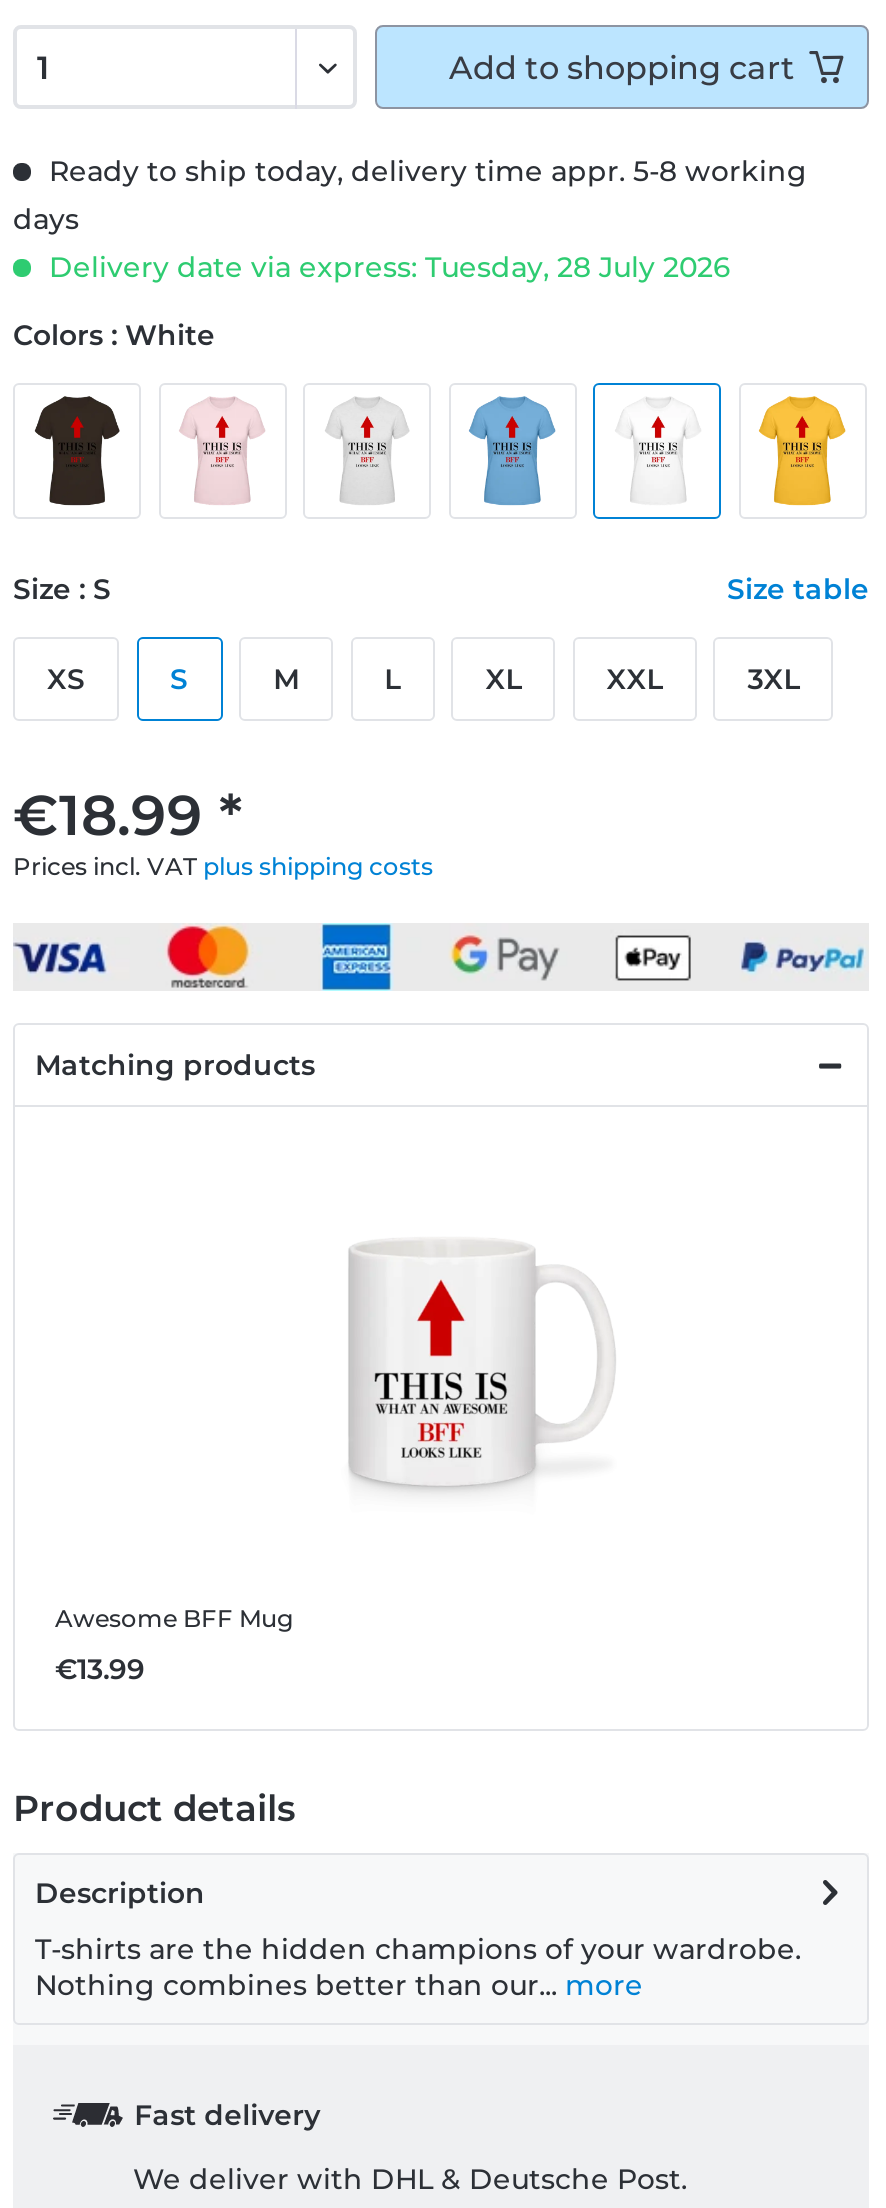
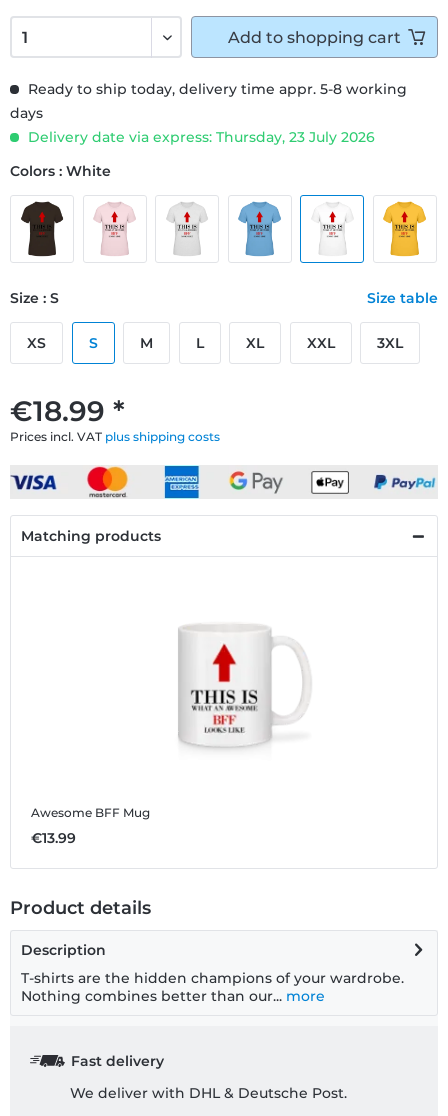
- Delivery date via express: Tuesday, 28 July 2026
+ Delivery date via express: Thursday, 23 July 2026
